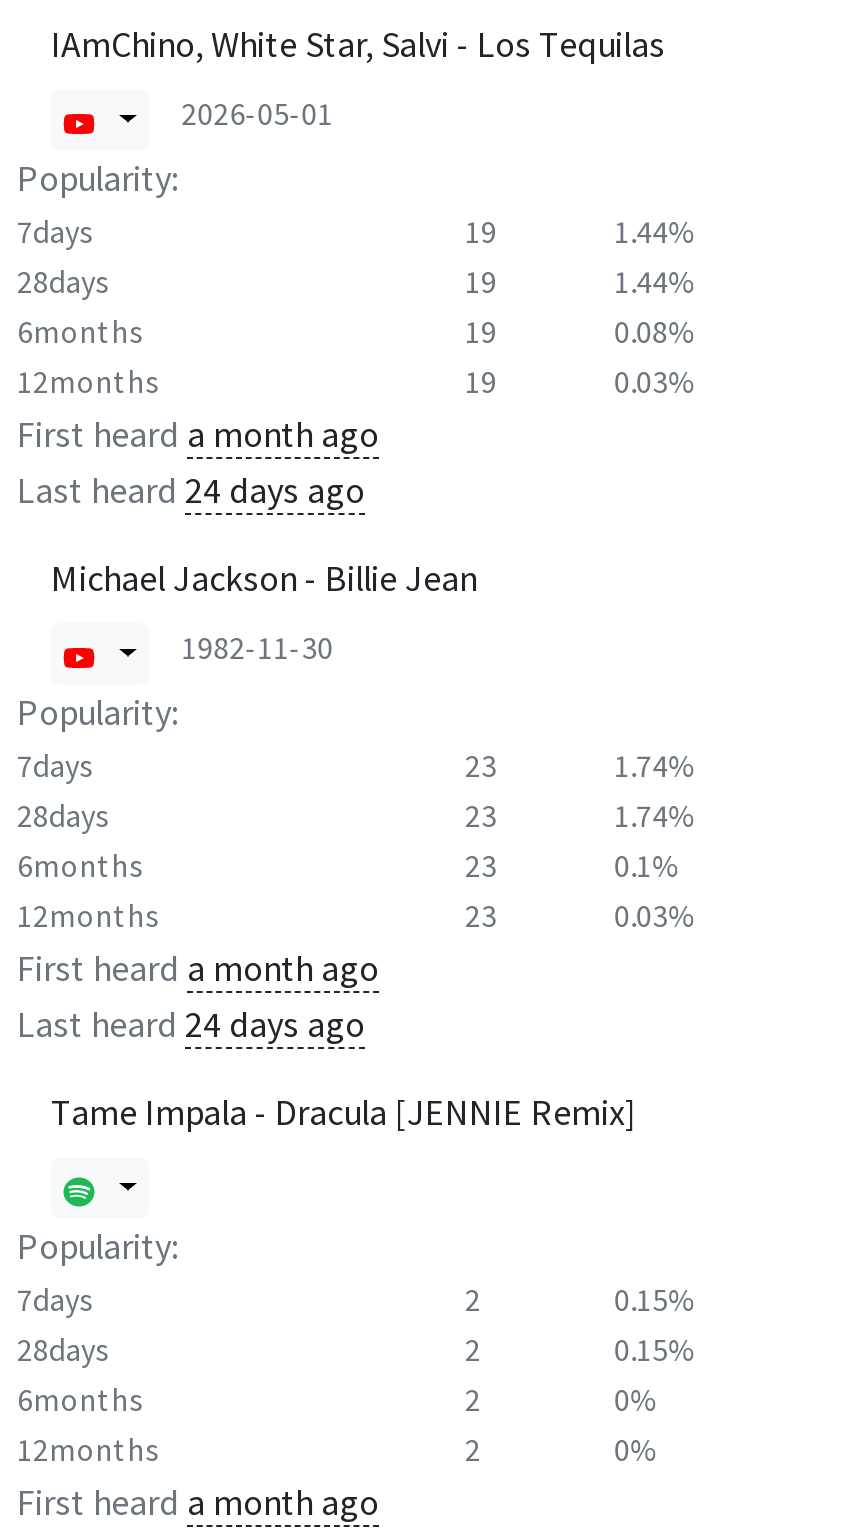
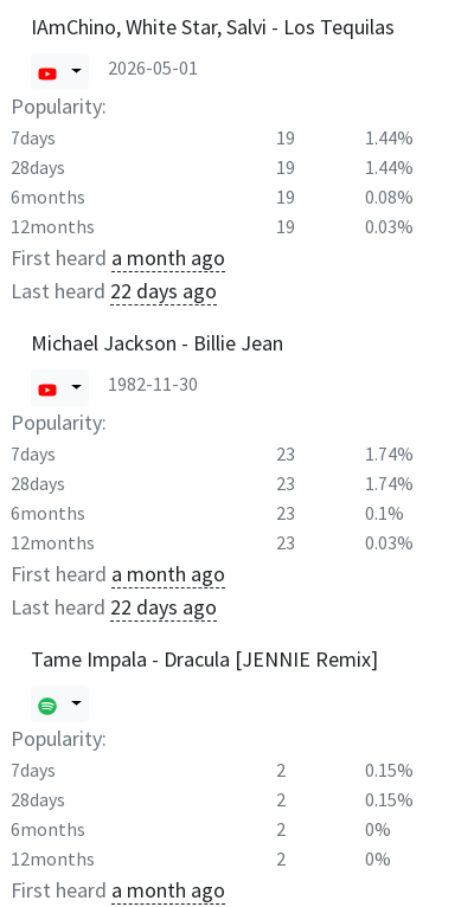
- Last heard 24 days ago
+ Last heard 22 days ago

- Last heard 24 days ago
+ Last heard 22 days ago
